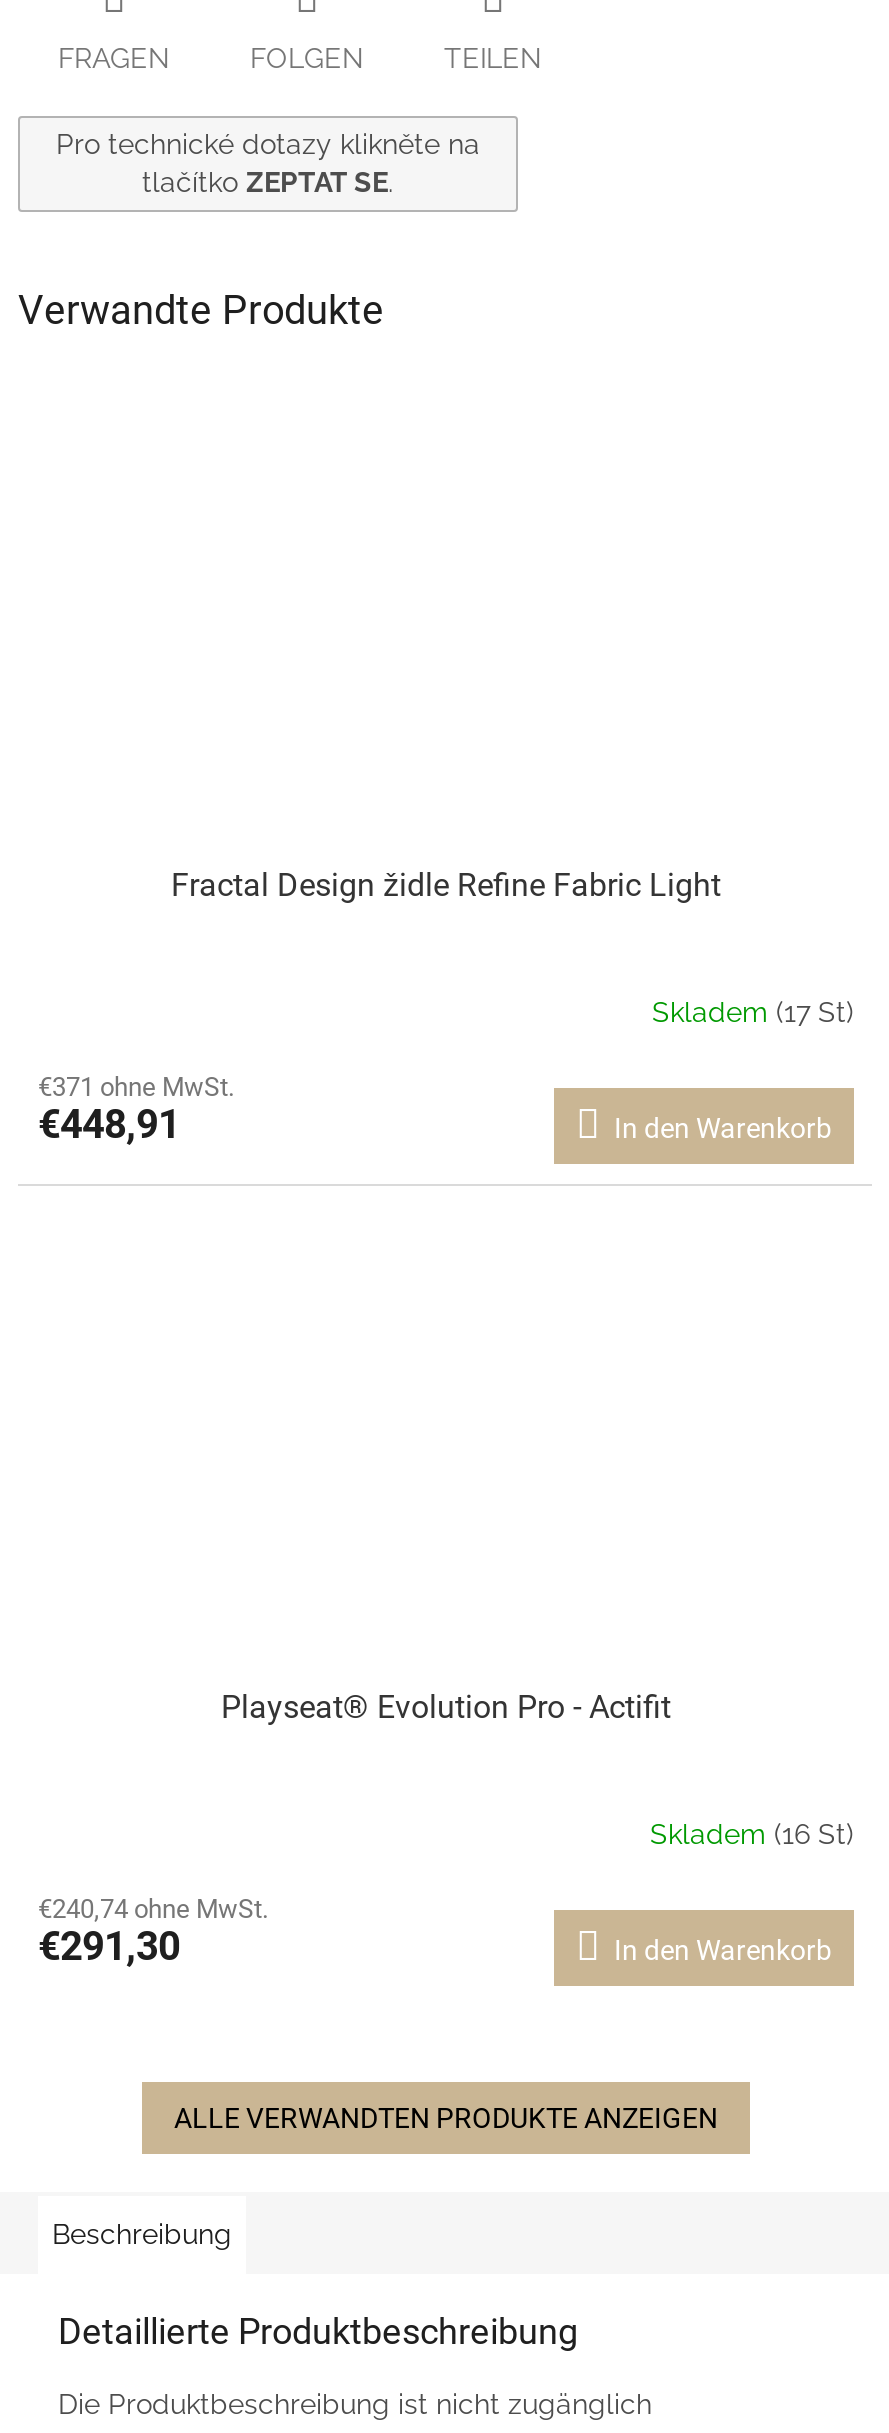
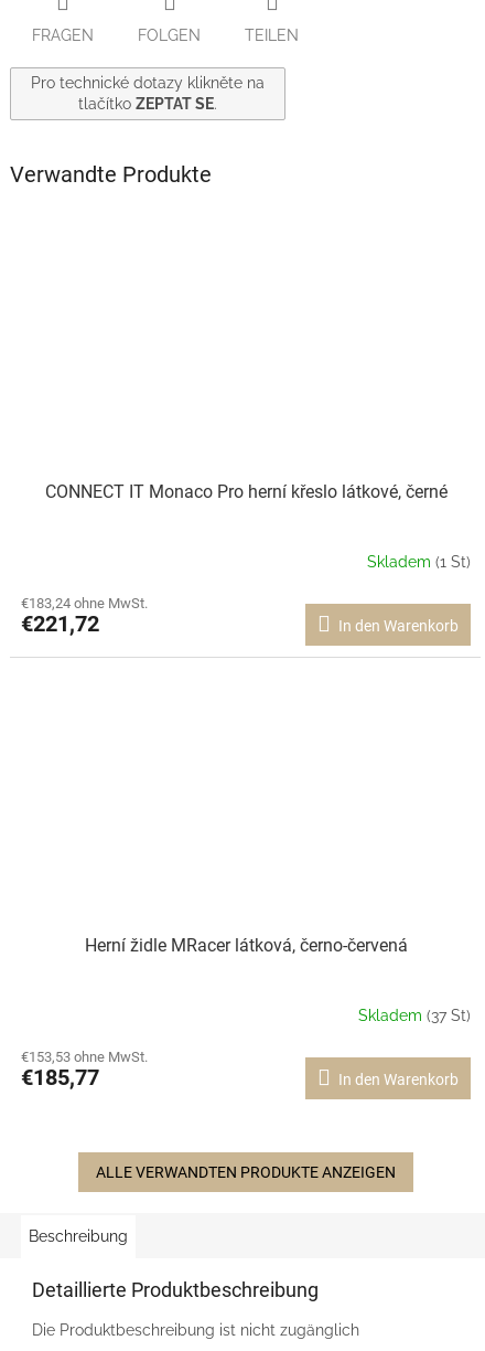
- Fractal Design židle Refine Fabric Light
+ CONNECT IT Monaco Pro herní křeslo látkové, černé

- Skladem (17 St)
+ Skladem (1 St)

- €371 ohne MwSt.
- €448,91
+ €183,24 ohne MwSt.
+ €221,72

- Playseat® Evolution Pro - Actifit
+ Herní židle MRacer látková, černo-červená

- Skladem (16 St)
+ Skladem (37 St)

- €240,74 ohne MwSt.
- €291,30
+ €153,53 ohne MwSt.
+ €185,77
